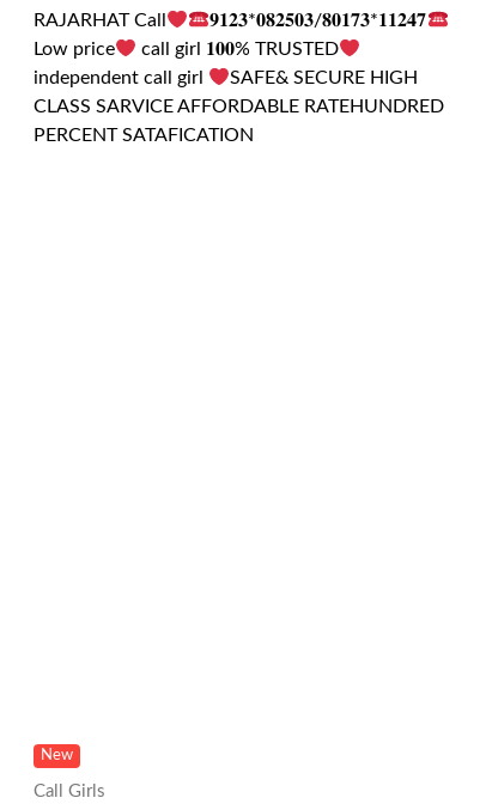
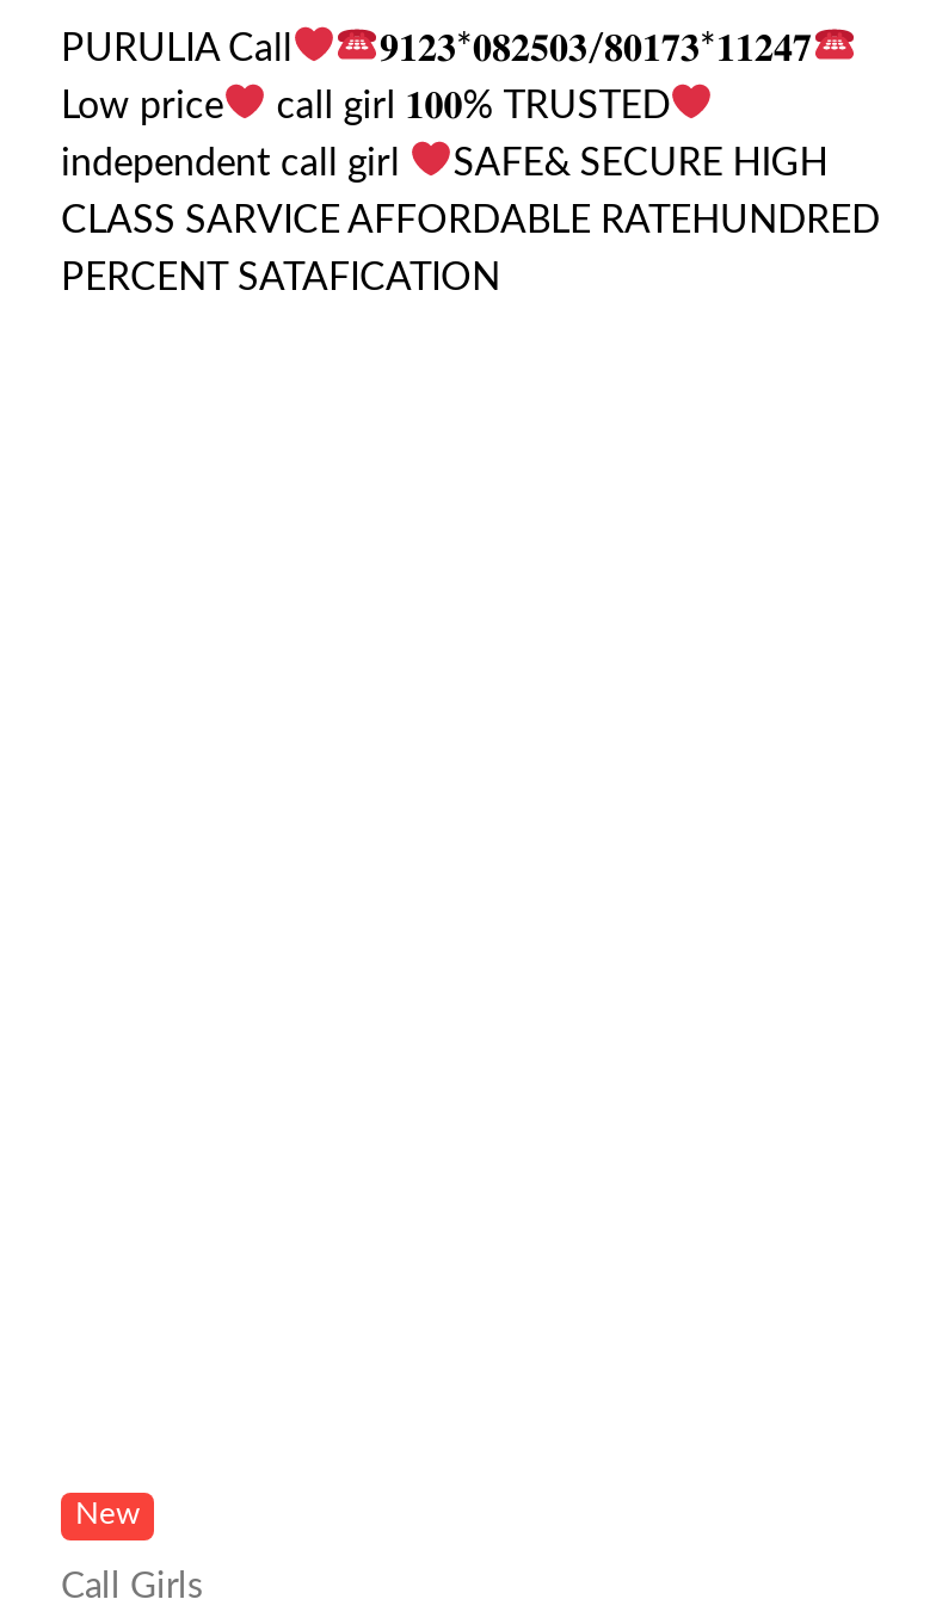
- RAJARHAT Call
+ PURULIA Call
